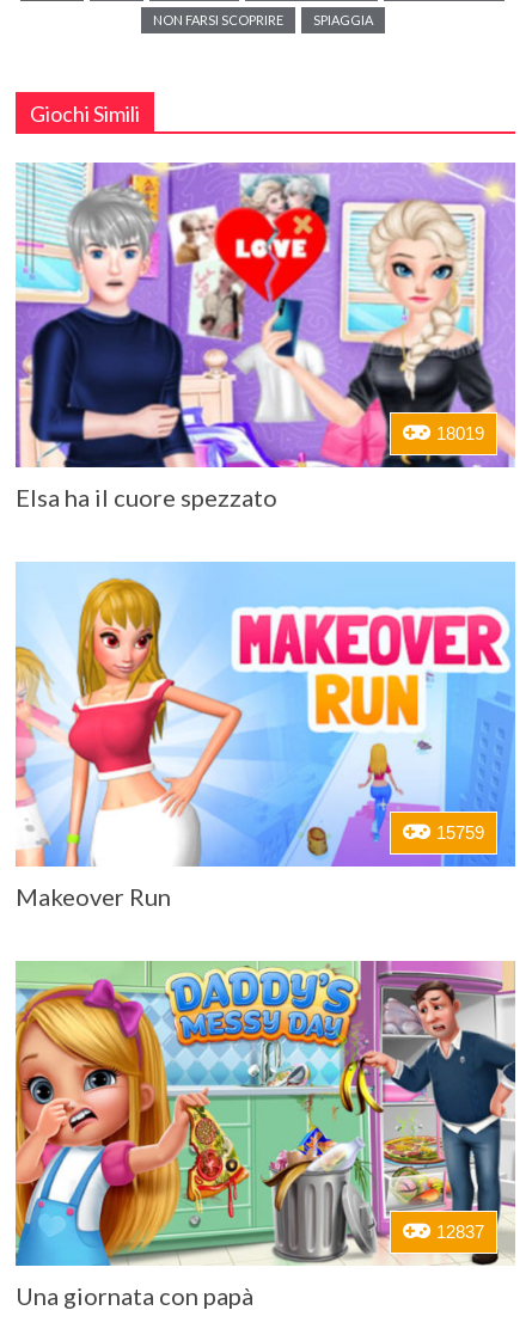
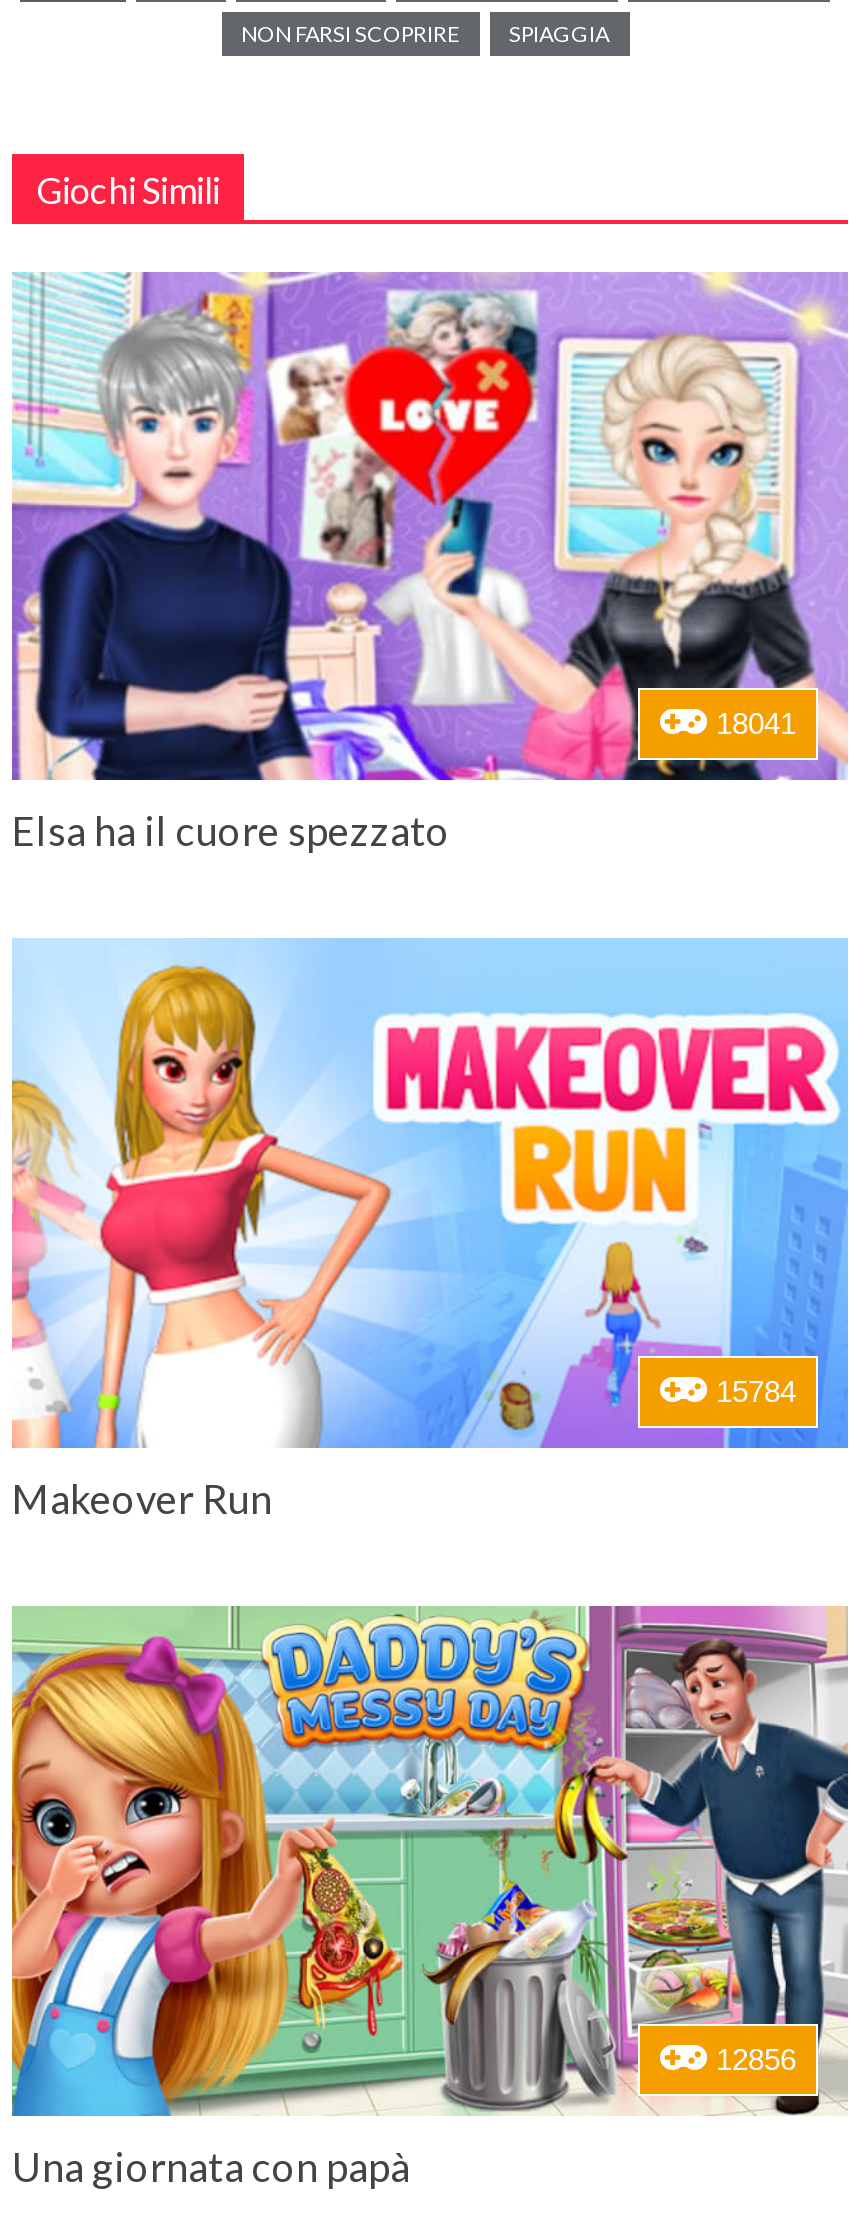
- 18019
+ 18041

- 15759
+ 15784

- 12837
+ 12856
